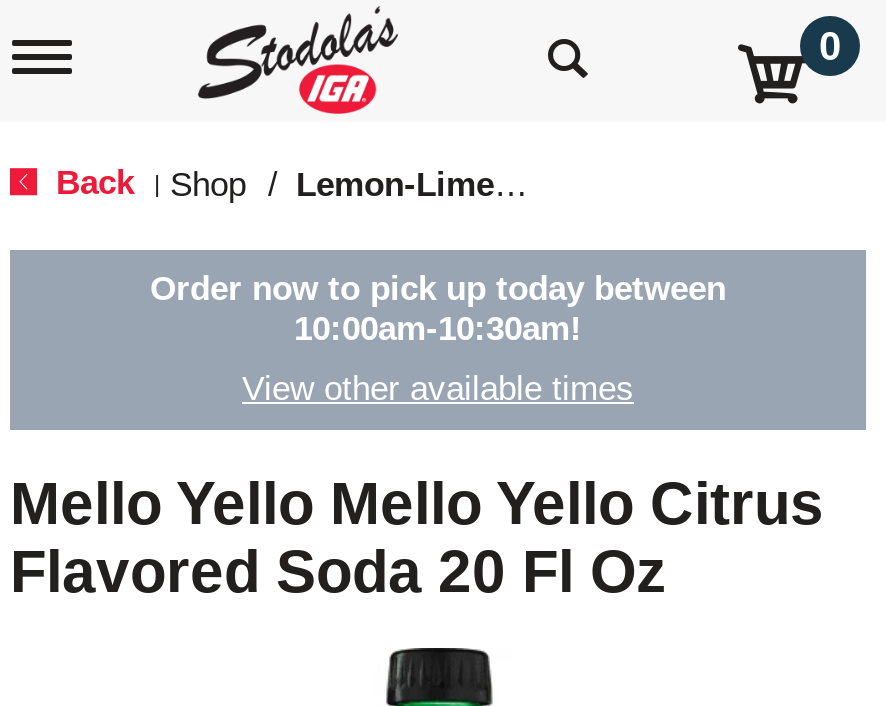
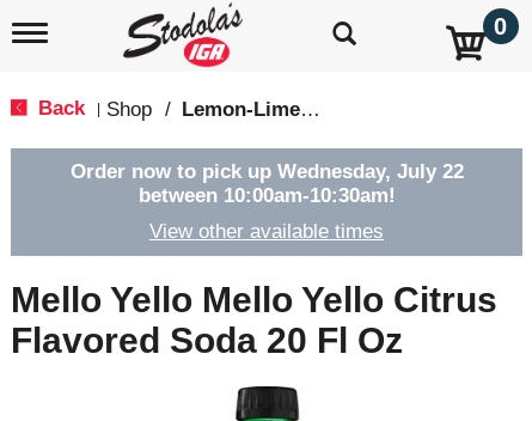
- Order now to pick up today between
- 10:00am-10:30am!
+ Order now to pick up Wednesday, July 22
+ between 10:00am-10:30am!
